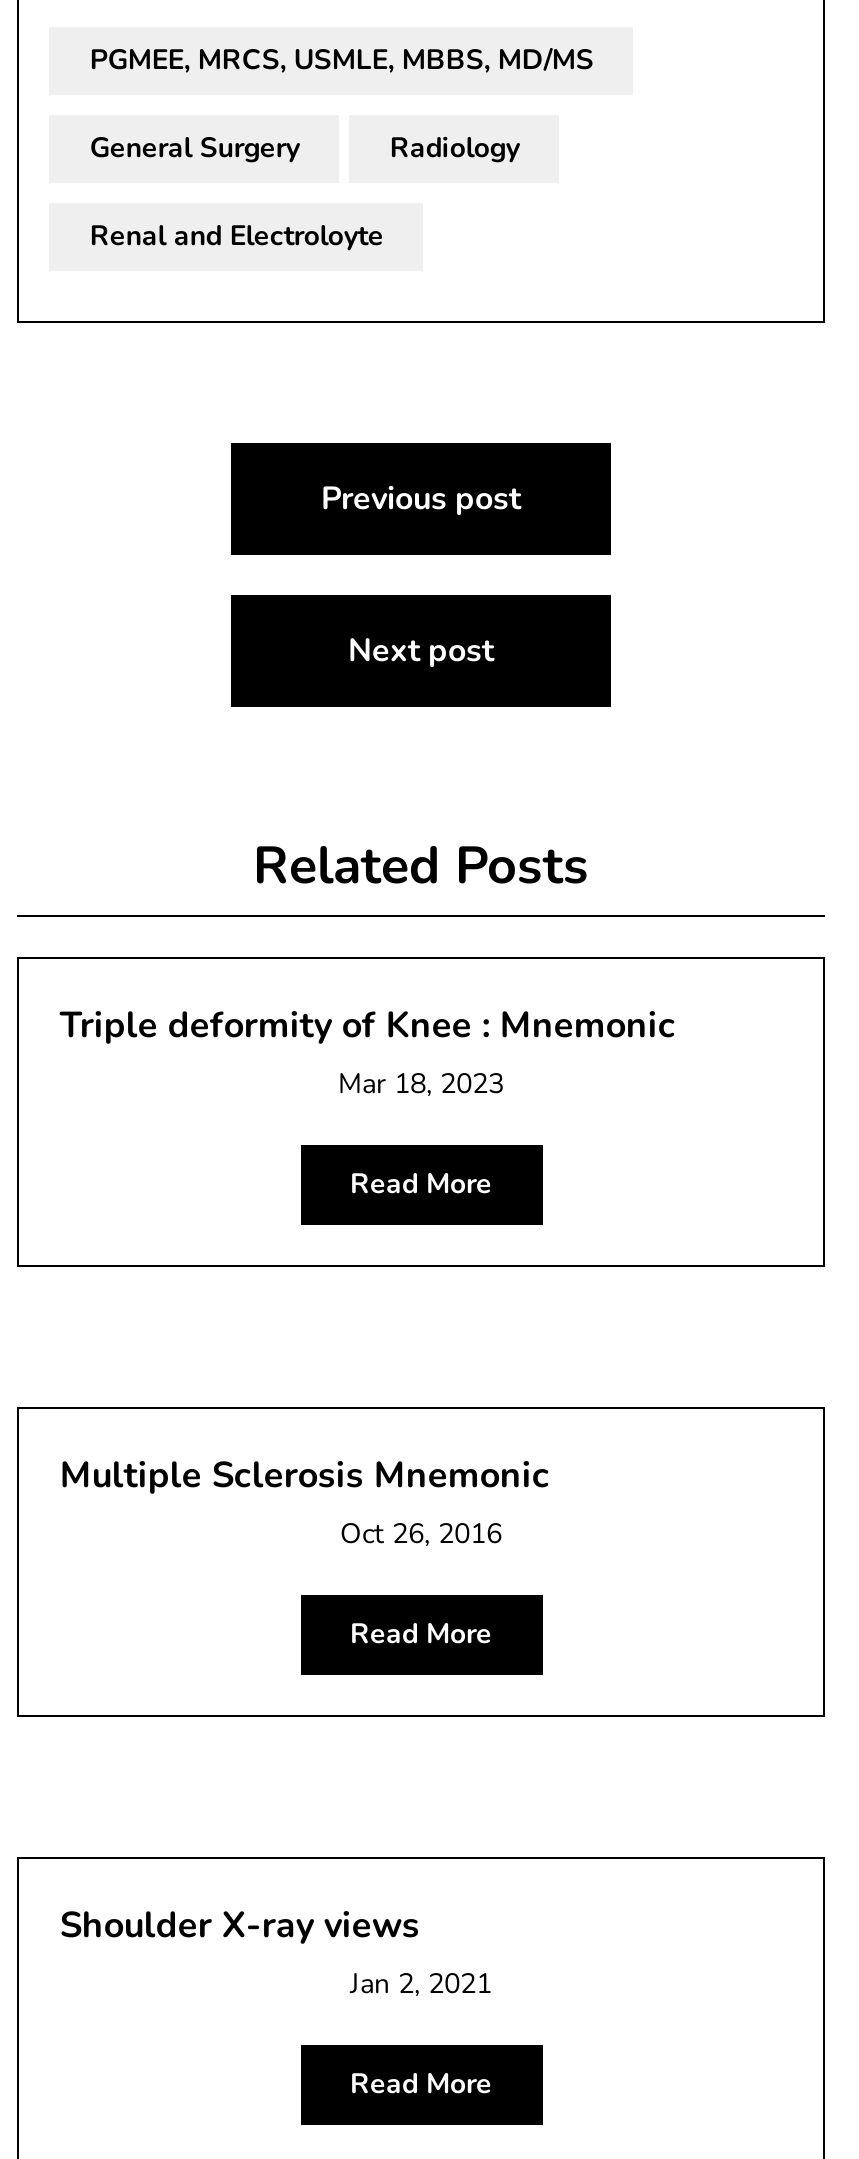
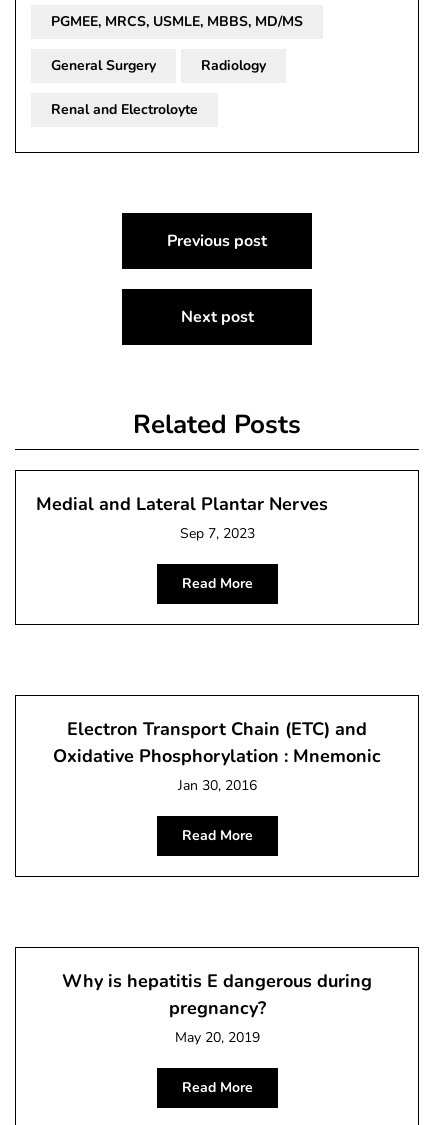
- Triple deformity of Knee : Mnemonic
- Mar 18, 2023
+ Medial and Lateral Plantar Nerves
+ Sep 7, 2023

- Multiple Sclerosis Mnemonic
- Oct 26, 2016
+ Electron Transport Chain (ETC) and
+ Oxidative Phosphorylation : Mnemonic
+ Jan 30, 2016

- Shoulder X-ray views
- Jan 2, 2021
+ Why is hepatitis E dangerous during
+ pregnancy?
+ May 20, 2019
